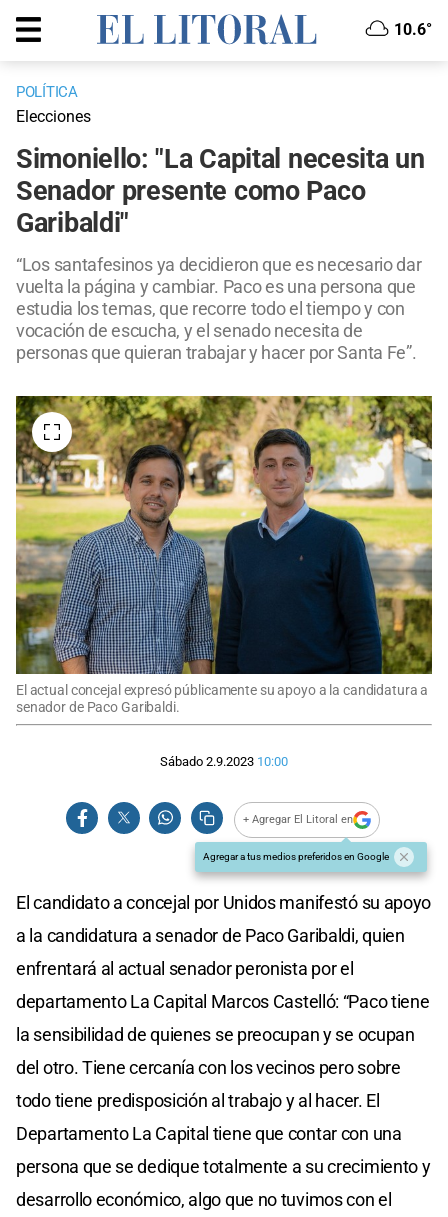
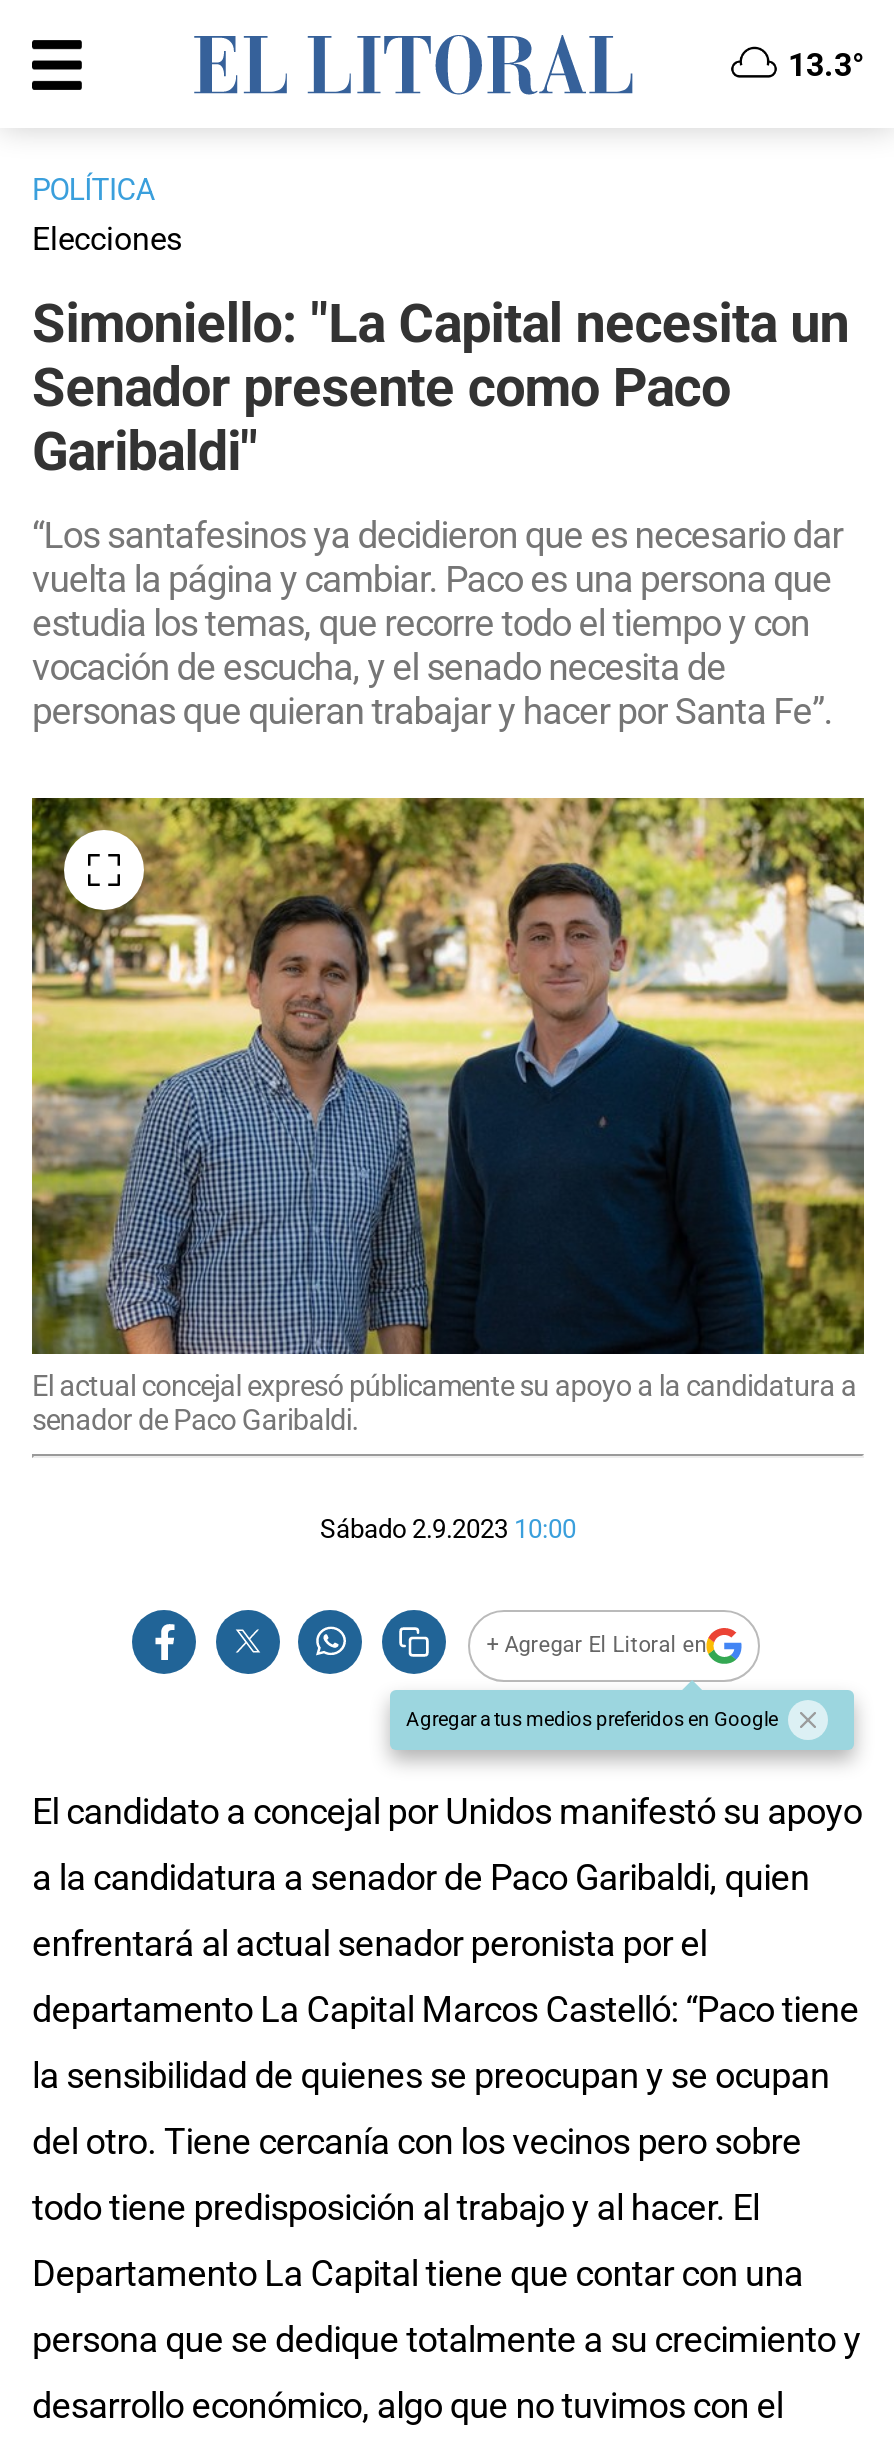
- 10.6°
+ 13.3°
